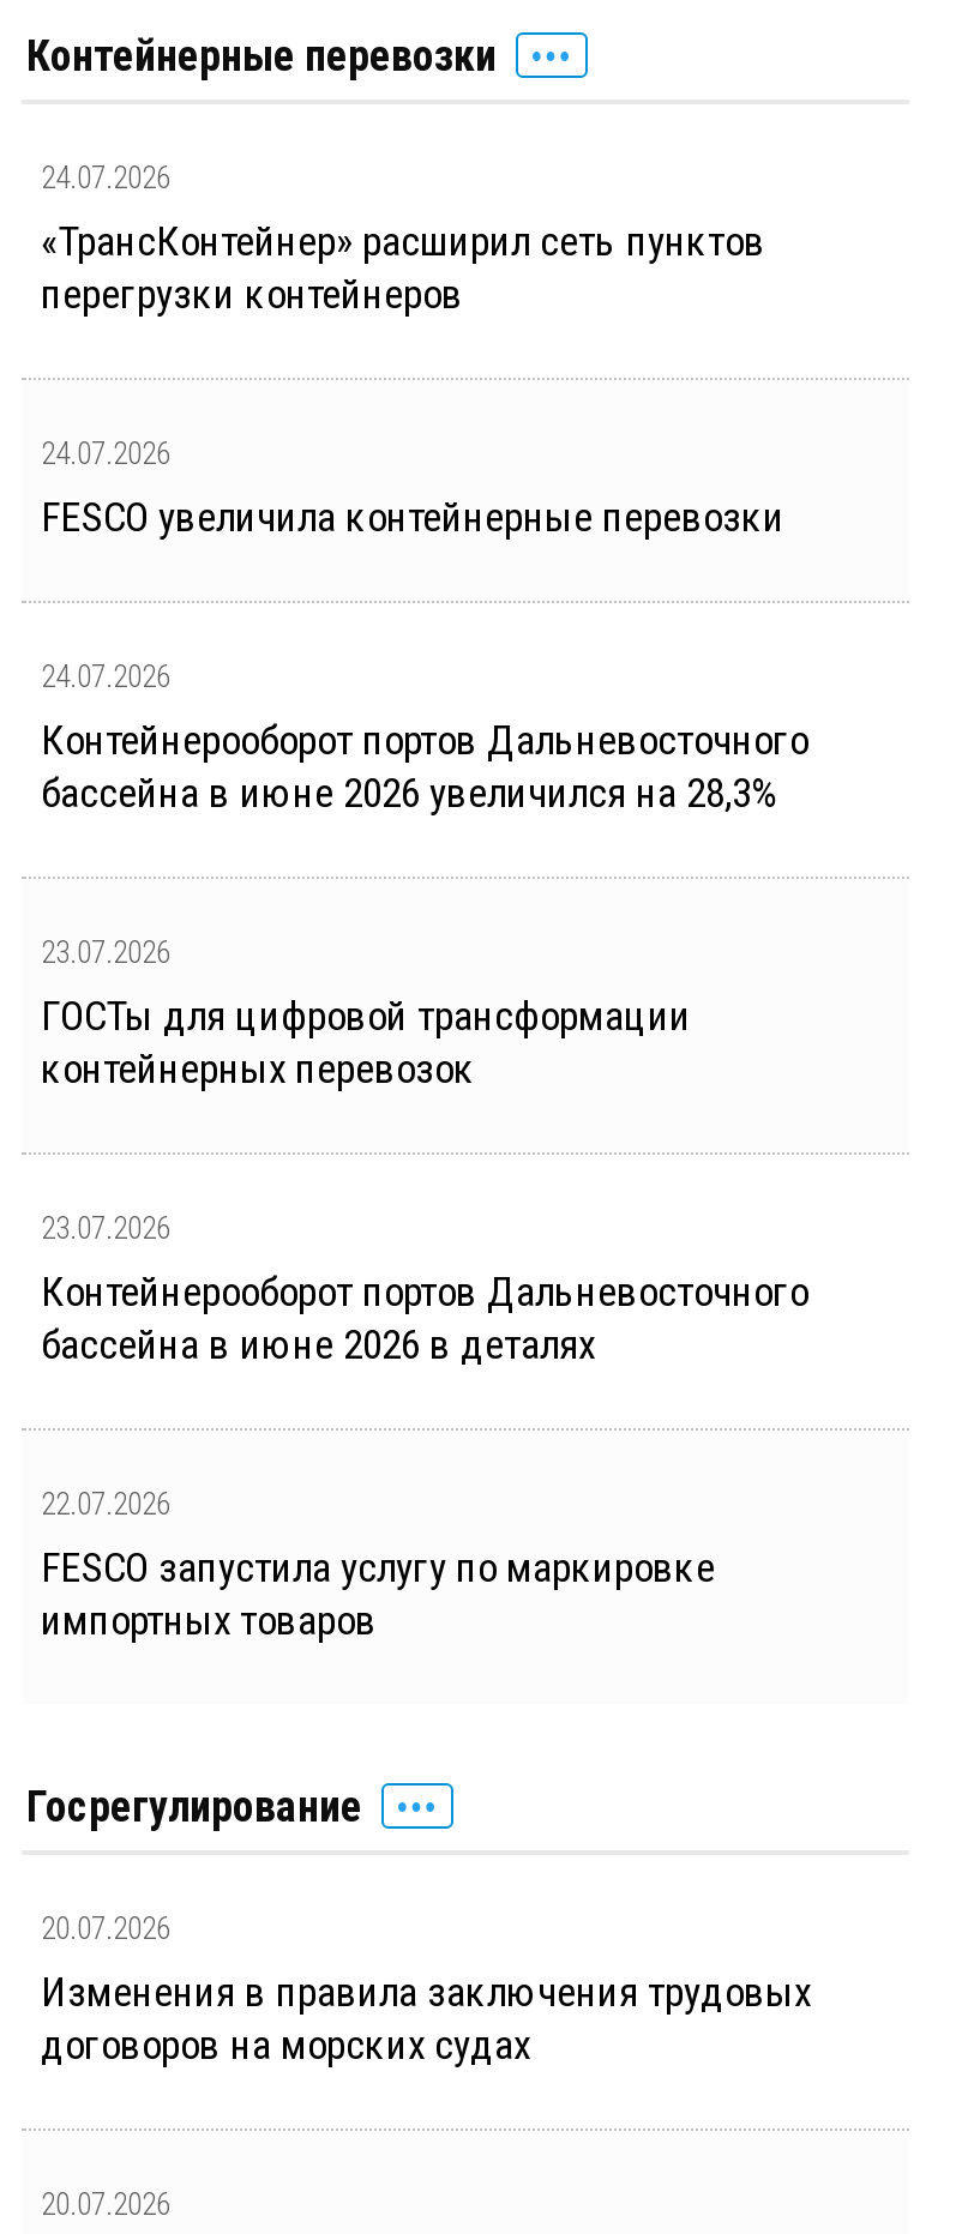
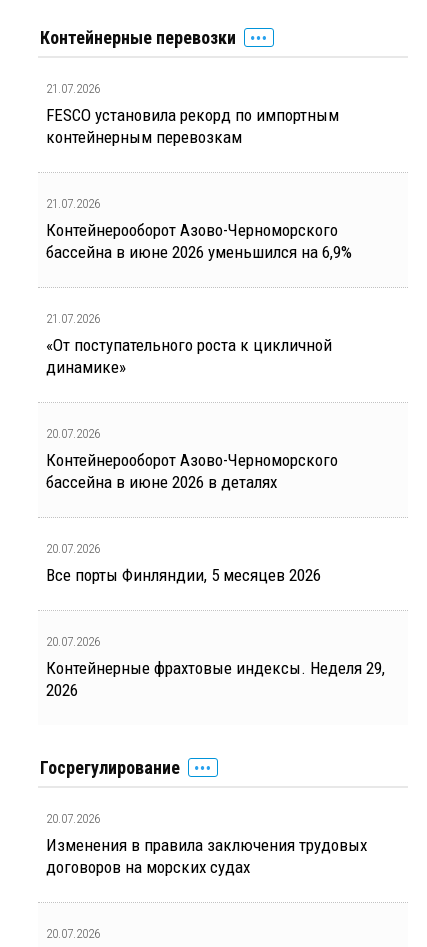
- 24.07.2026
- «ТрансКонтейнер» расширил сеть пунктов
- перегрузки контейнеров
- 24.07.2026
- FESCO увеличила контейнерные перевозки
- 24.07.2026
- Контейнерооборот портов Дальневосточного
- бассейна в июне 2026 увеличился на 28,3%
- 23.07.2026
- ГОСТы для цифровой трансформации
- контейнерных перевозок
- 23.07.2026
- Контейнерооборот портов Дальневосточного
+ 21.07.2026
+ FESCO установила рекорд по импортным
+ контейнерным перевозкам
+ 21.07.2026
+ Контейнерооборот Азово-Черноморского
+ бассейна в июне 2026 уменьшился на 6,9%
+ 21.07.2026
+ «От поступательного роста к цикличной
+ динамике»
+ 20.07.2026
+ Контейнерооборот Азово-Черноморского

moved up: бассейна в июне 2026 в деталях

- 22.07.2026
- FESCO запустила услугу по маркировке
- импортных товаров
+ 20.07.2026
+ Все порты Финляндии, 5 месяцев 2026
+ 20.07.2026
+ Контейнерные фрахтовые индексы. Неделя 29,
+ 2026
